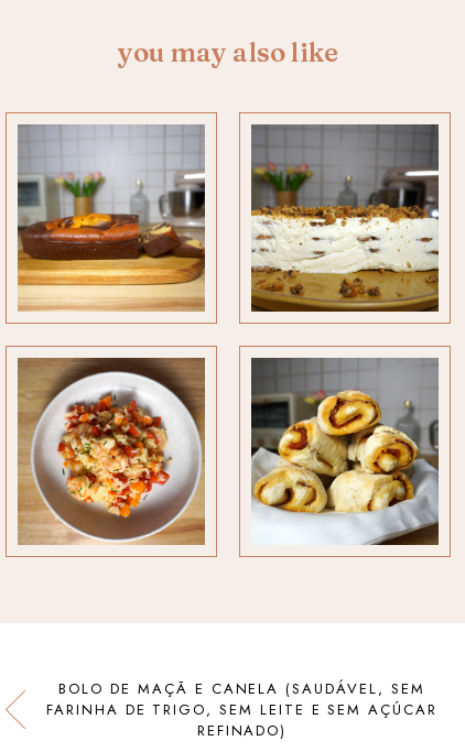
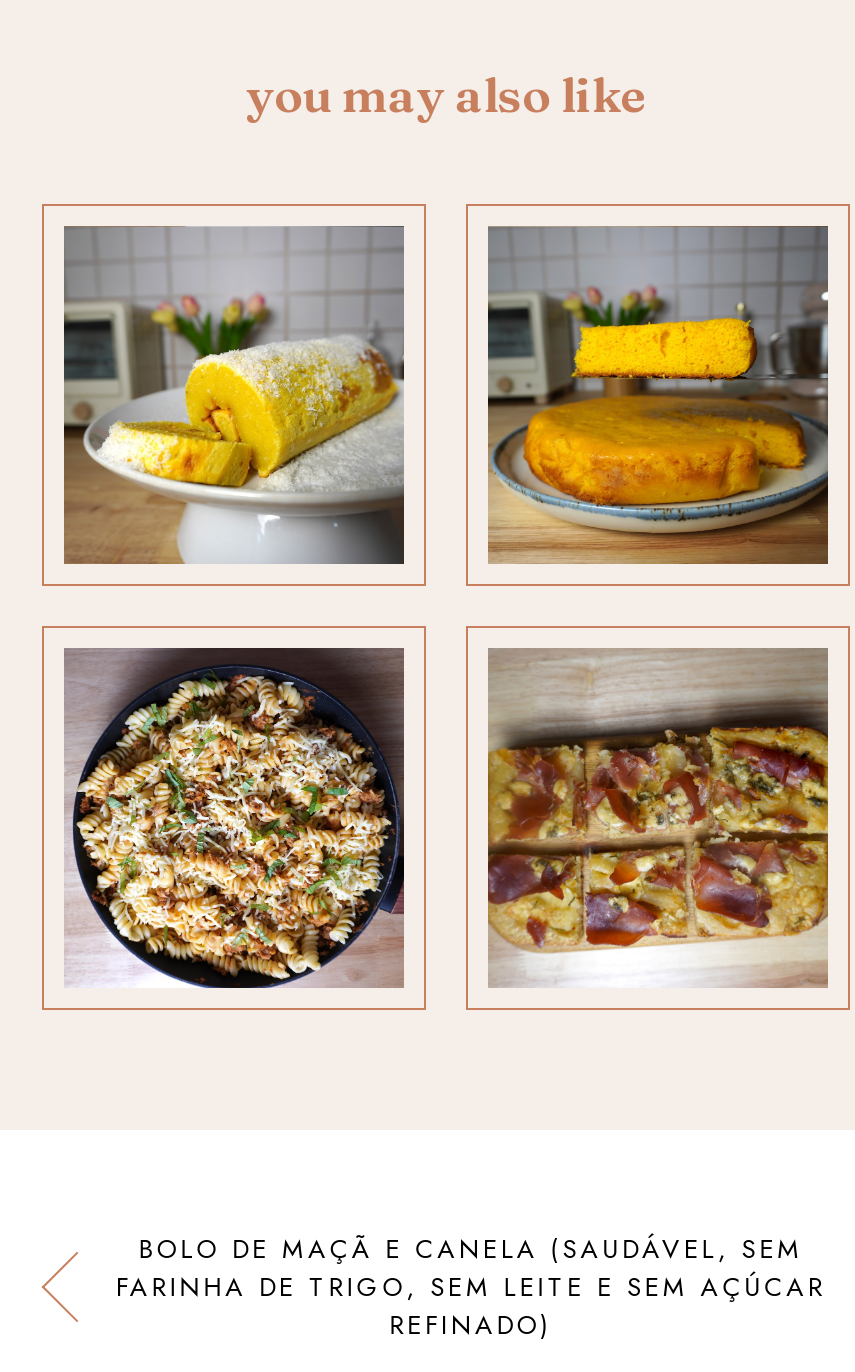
- [image]
+ [image]

- [image]
+ [image]

- [image]
+ [image]

- [image]
+ [image]
